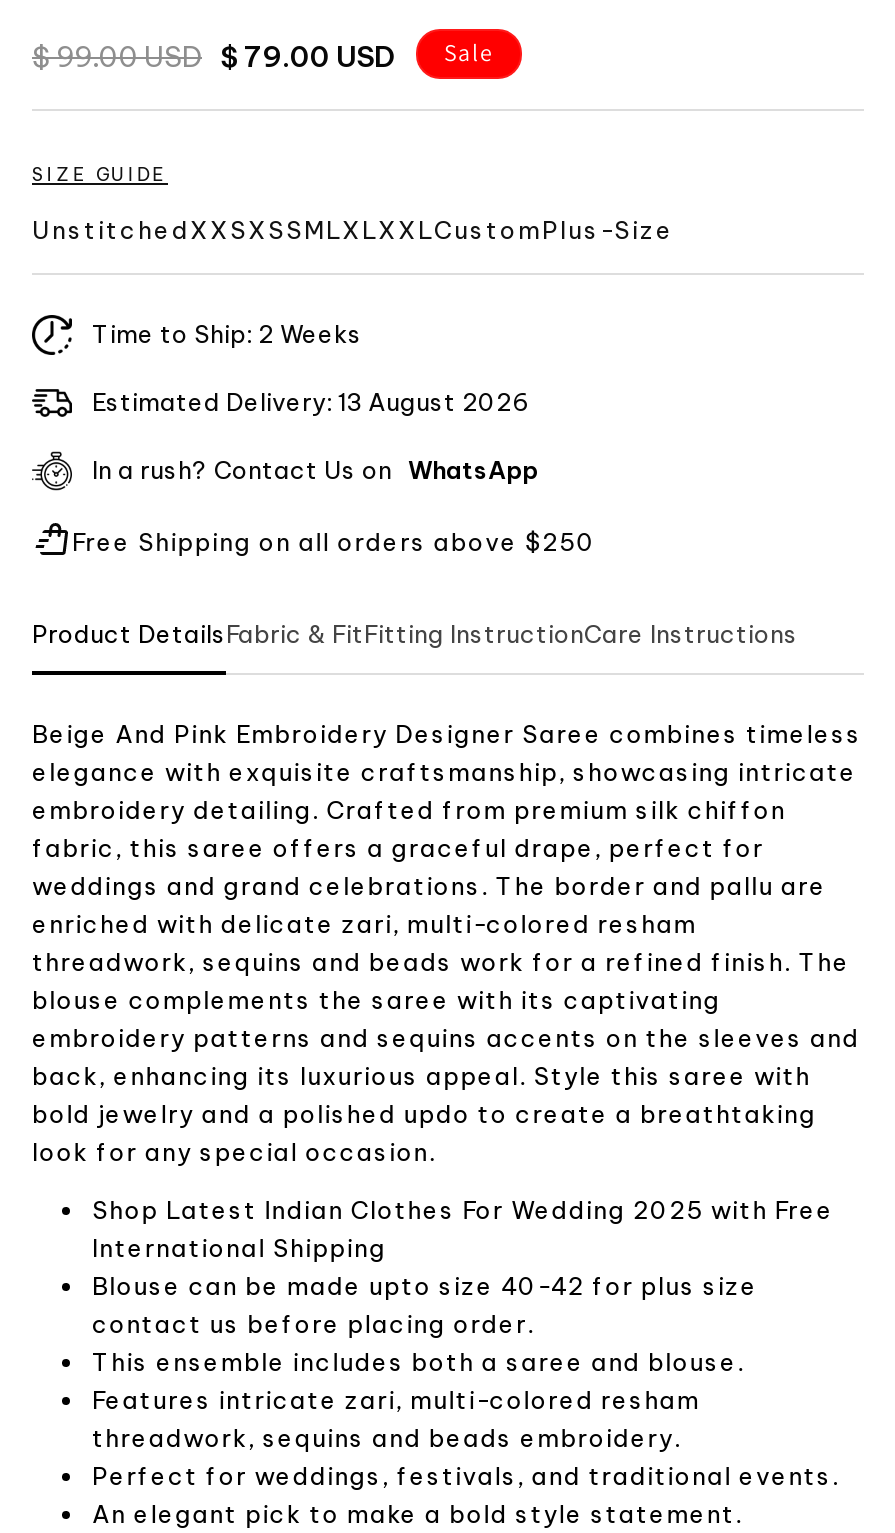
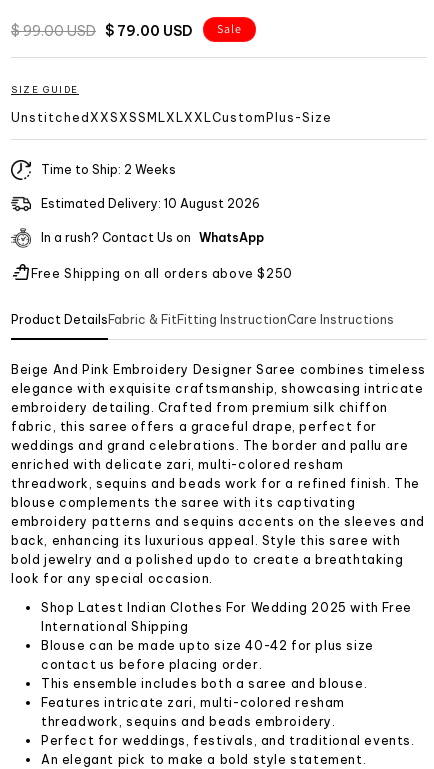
- Estimated Delivery: 13 August 2026
+ Estimated Delivery: 10 August 2026
